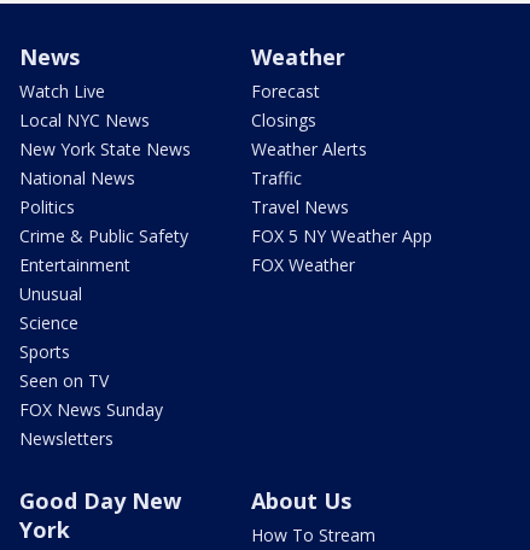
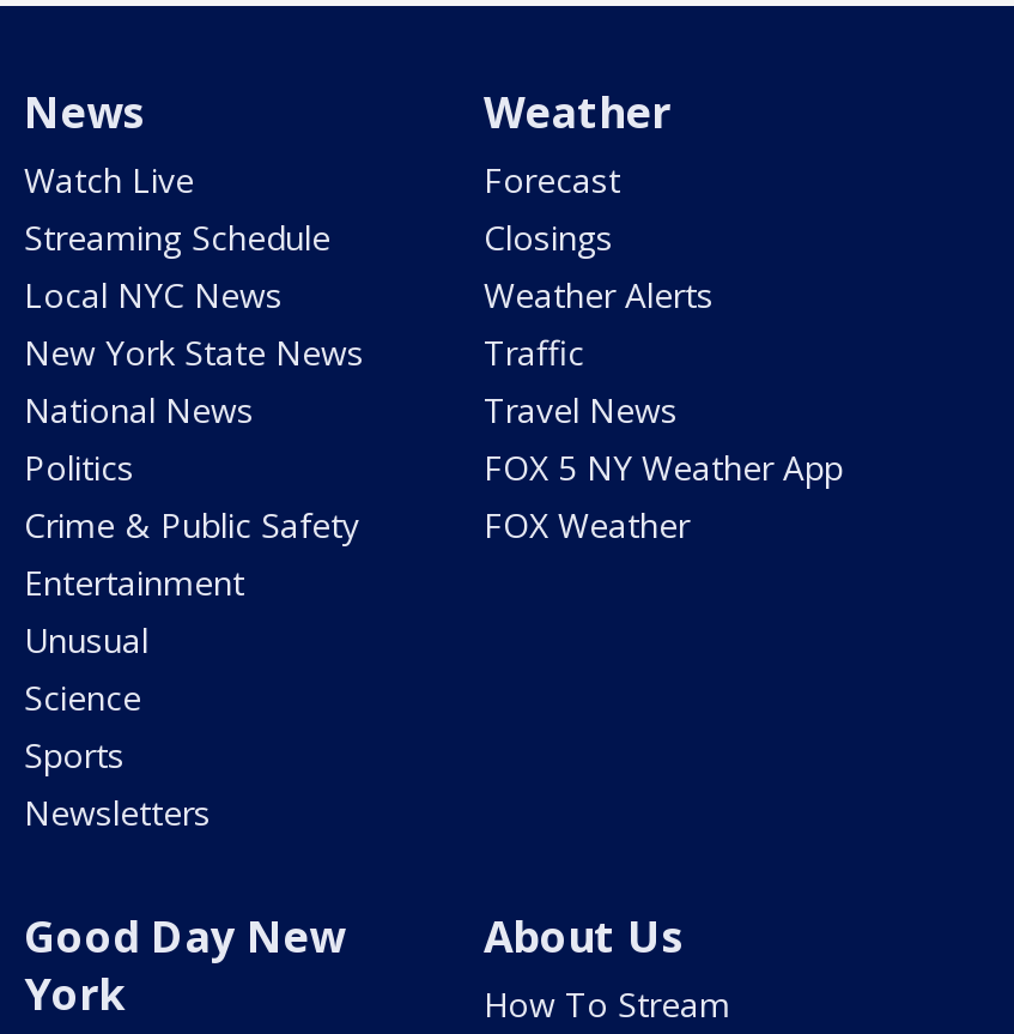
moved down: Local NYC News | New York State News | National News | ... | Science | Sports

+ Streaming Schedule

- Seen on TV
- FOX News Sunday
